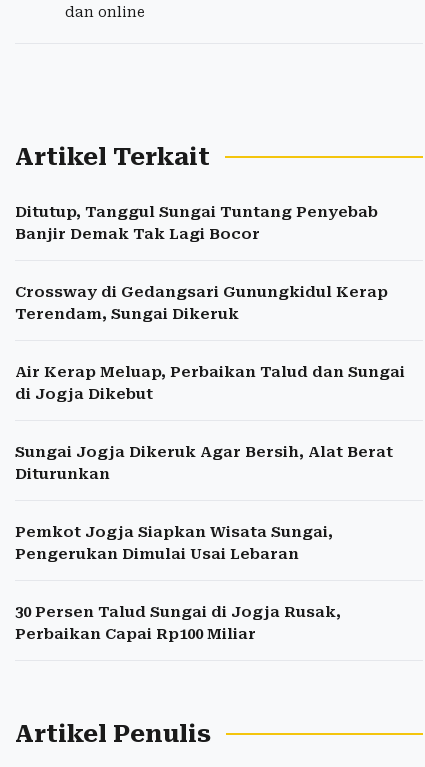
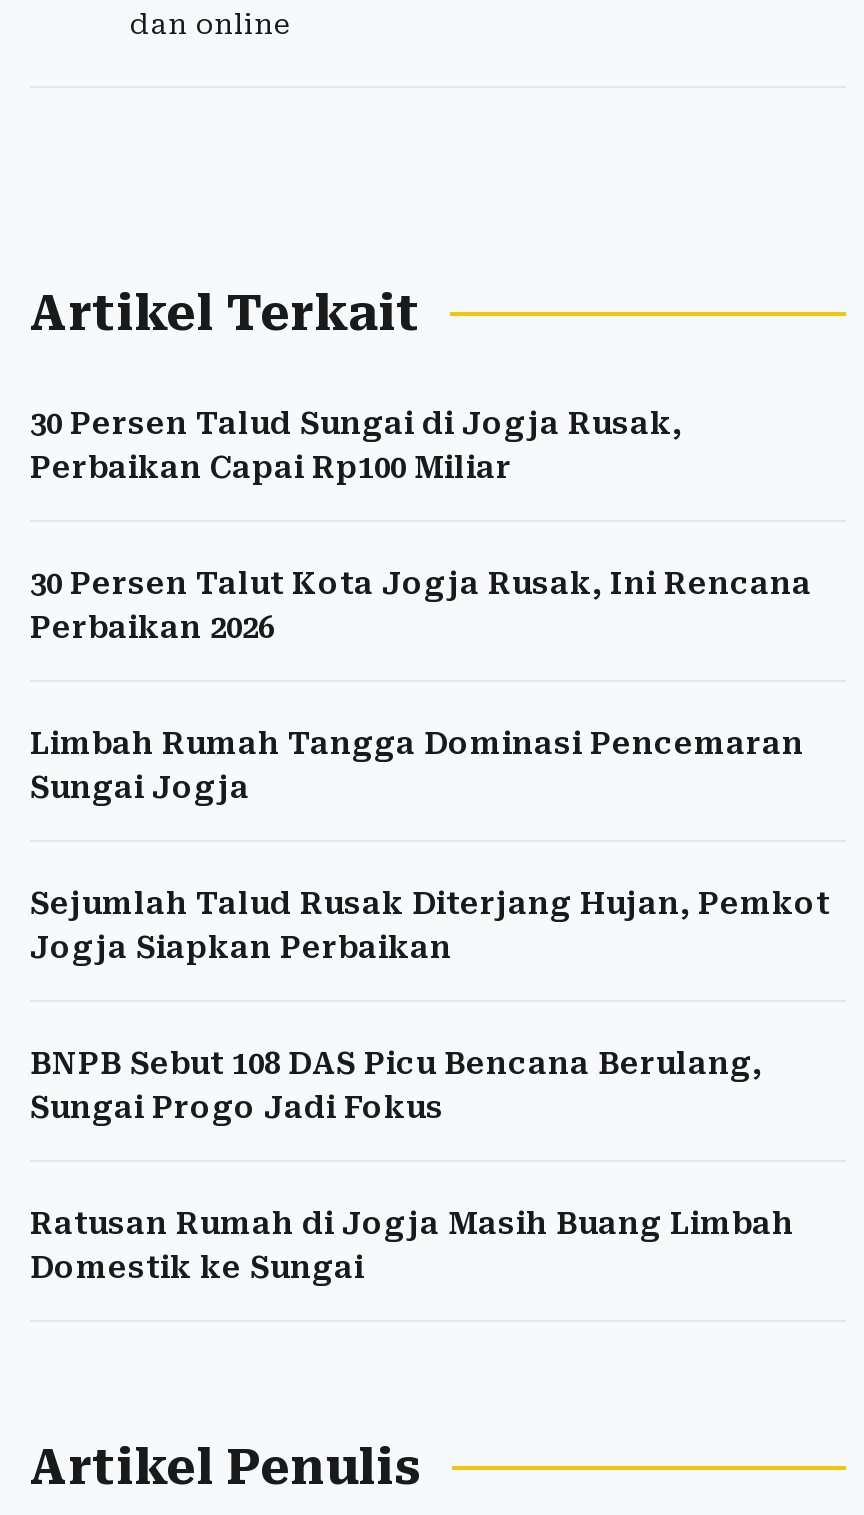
- Ditutup, Tanggul Sungai Tuntang Penyebab
- Banjir Demak Tak Lagi Bocor
- Crossway di Gedangsari Gunungkidul Kerap
- Terendam, Sungai Dikeruk
- Air Kerap Meluap, Perbaikan Talud dan Sungai
- di Jogja Dikebut
- Sungai Jogja Dikeruk Agar Bersih, Alat Berat
- Diturunkan
- Pemkot Jogja Siapkan Wisata Sungai,
- Pengerukan Dimulai Usai Lebaran

moved up: 30 Persen Talud Sungai di Jogja Rusak, | Perbaikan Capai Rp100 Miliar

+ 30 Persen Talut Kota Jogja Rusak, Ini Rencana
+ Perbaikan 2026
+ Limbah Rumah Tangga Dominasi Pencemaran
+ Sungai Jogja
+ Sejumlah Talud Rusak Diterjang Hujan, Pemkot
+ Jogja Siapkan Perbaikan
+ BNPB Sebut 108 DAS Picu Bencana Berulang,
+ Sungai Progo Jadi Fokus
+ Ratusan Rumah di Jogja Masih Buang Limbah
+ Domestik ke Sungai
